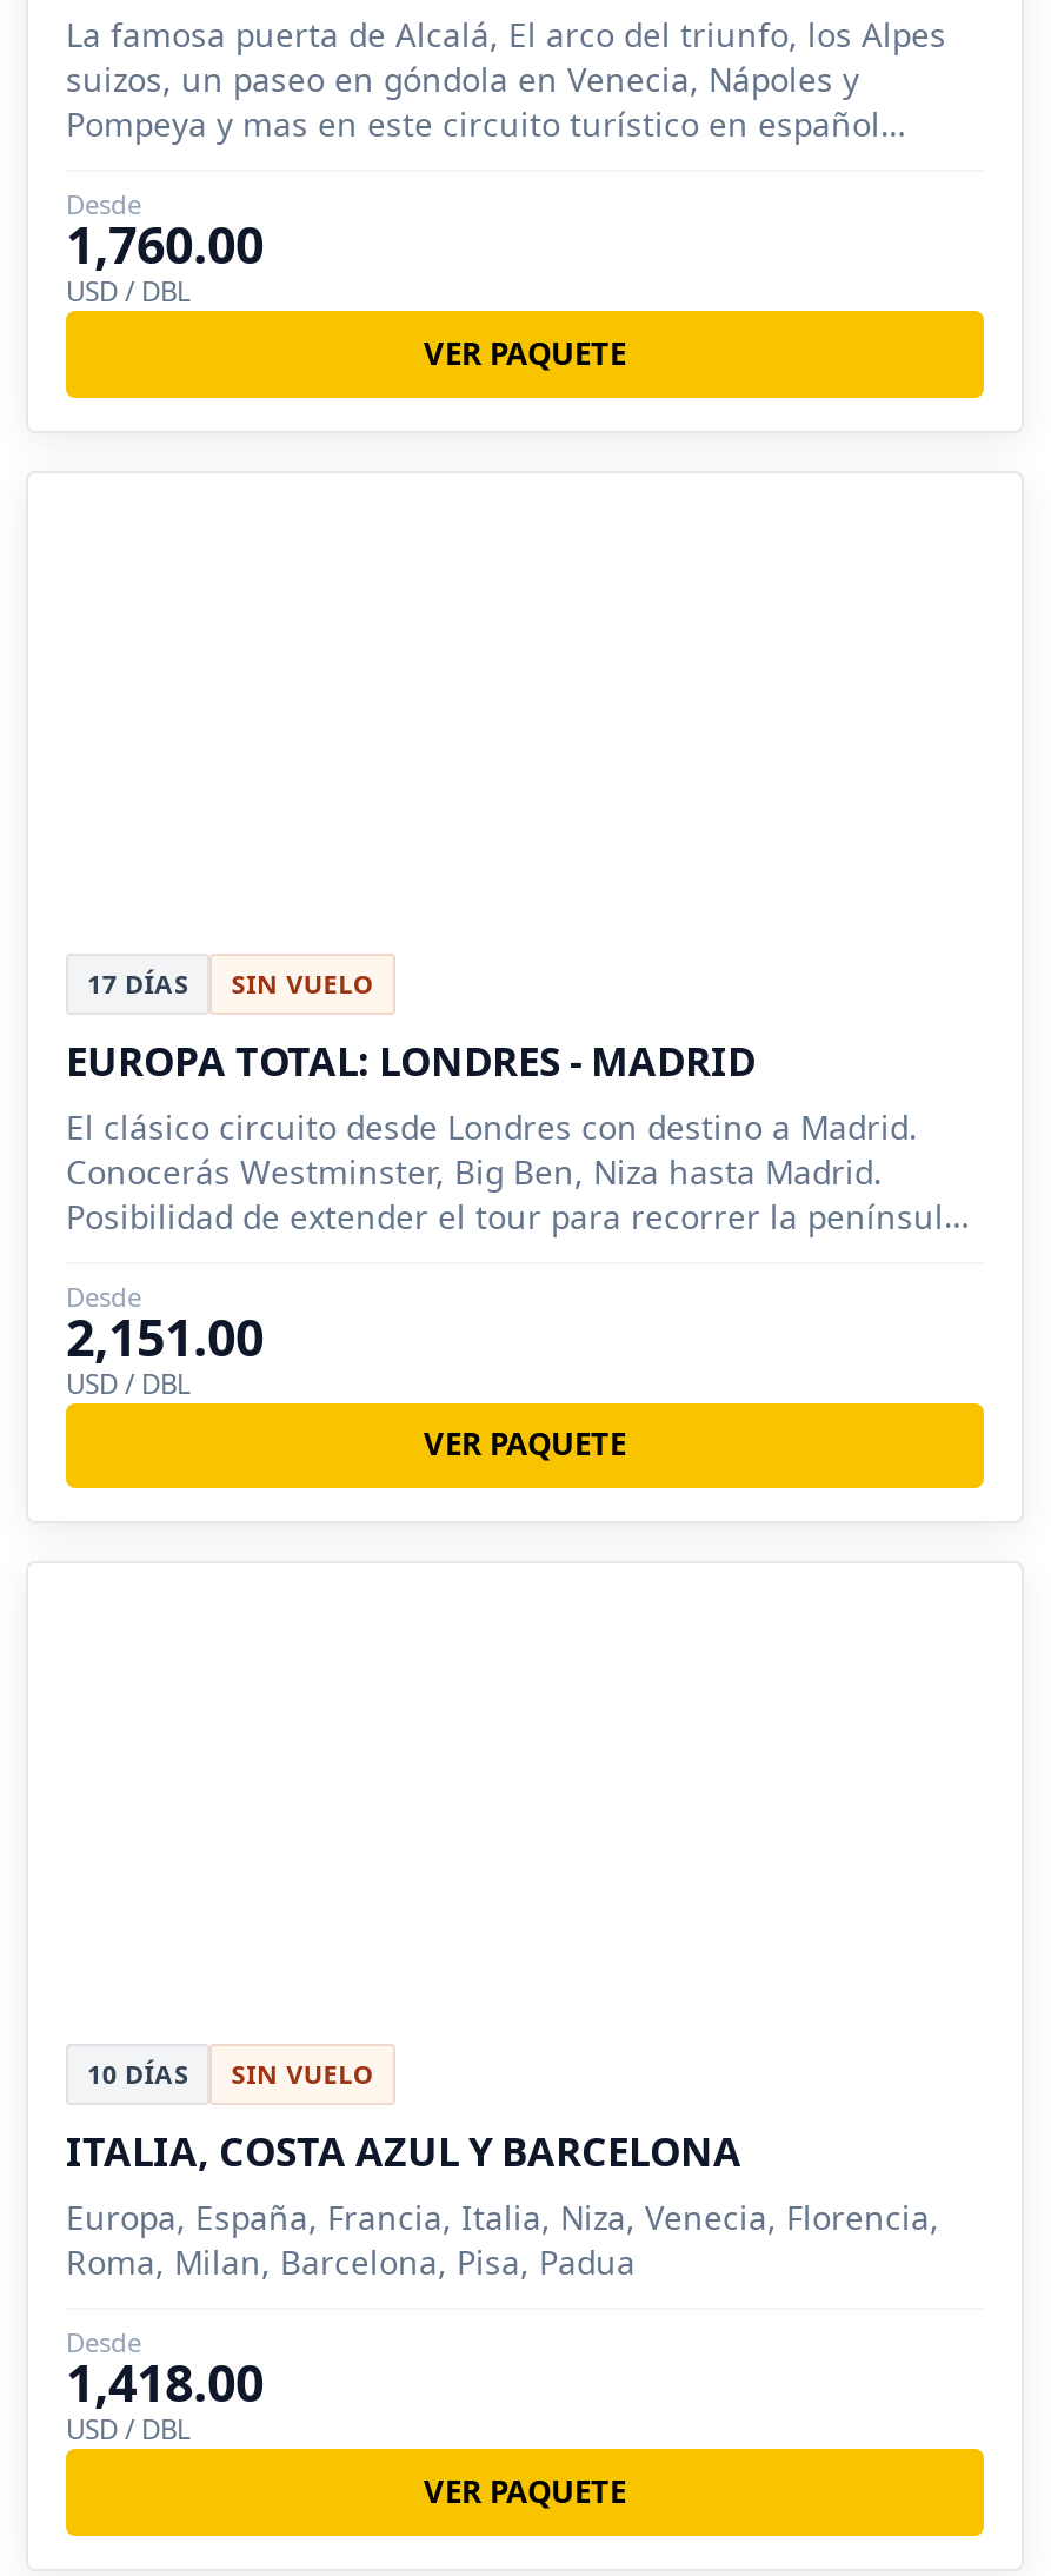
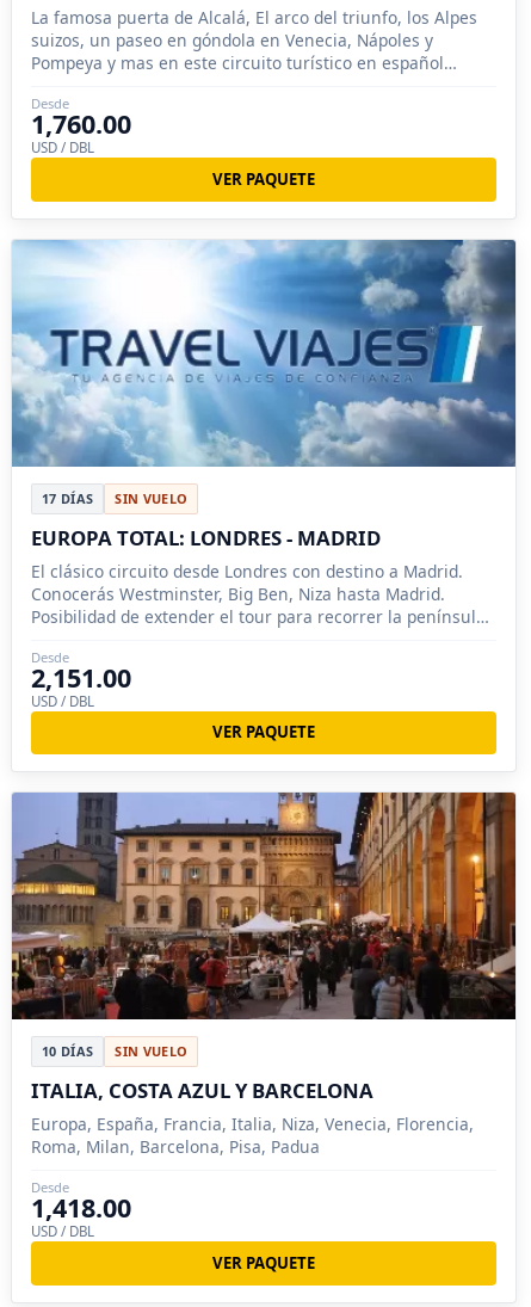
+ [image]

+ [image]
